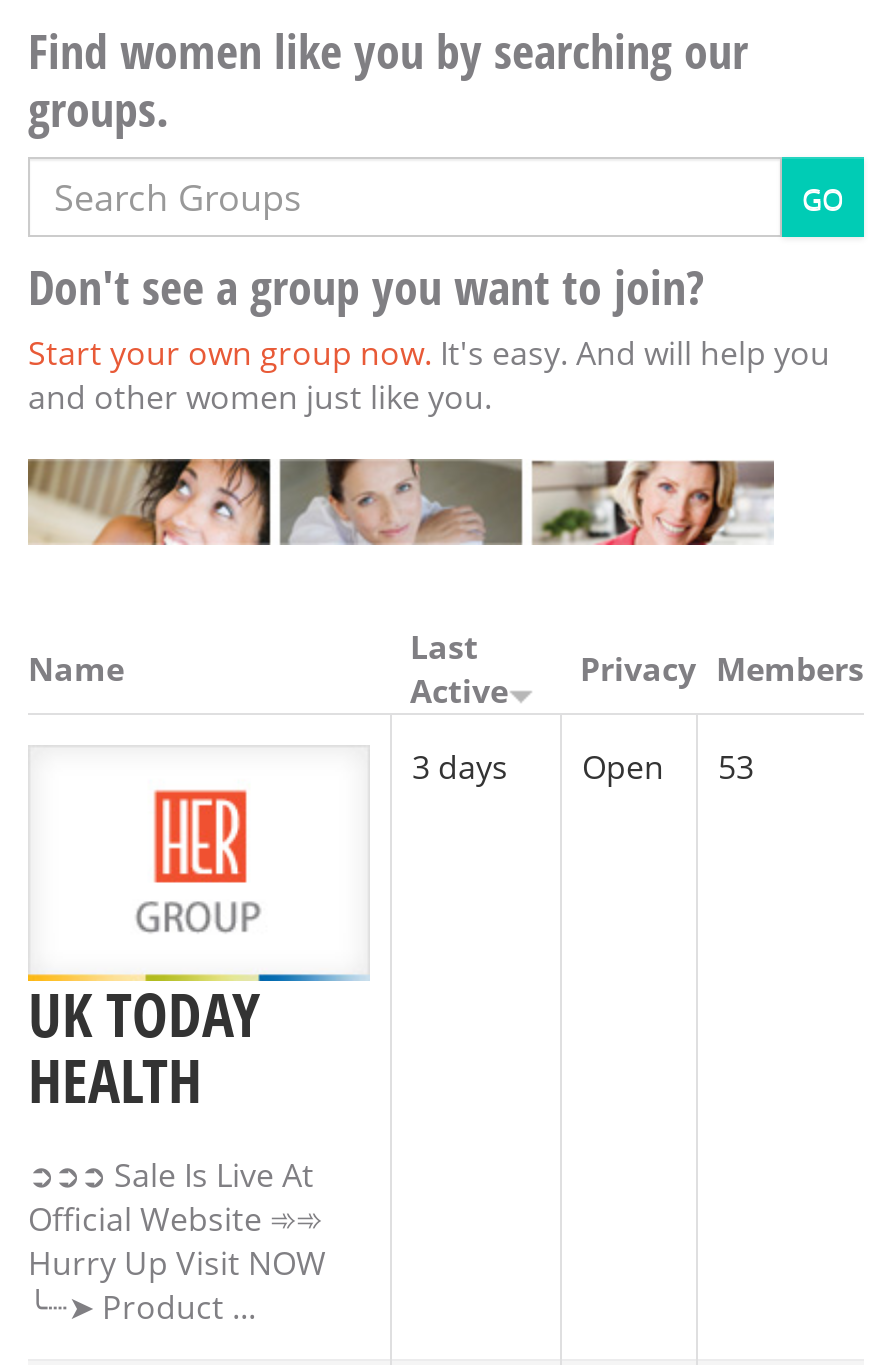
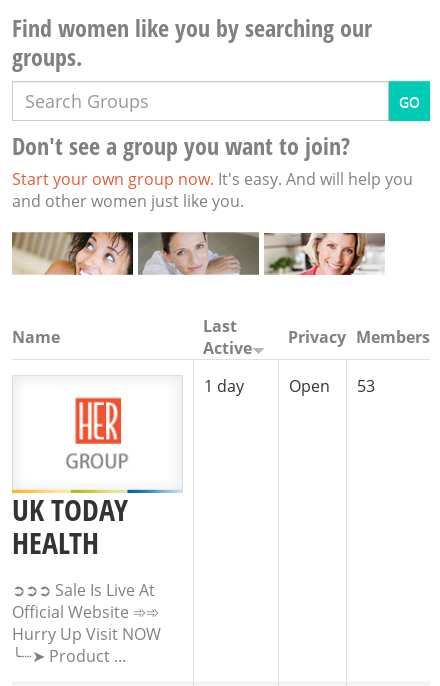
- 3 days
+ 1 day
